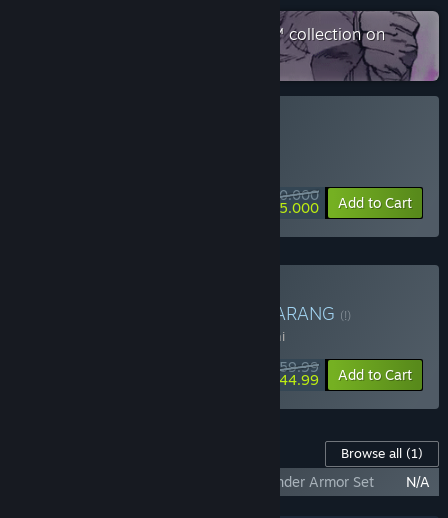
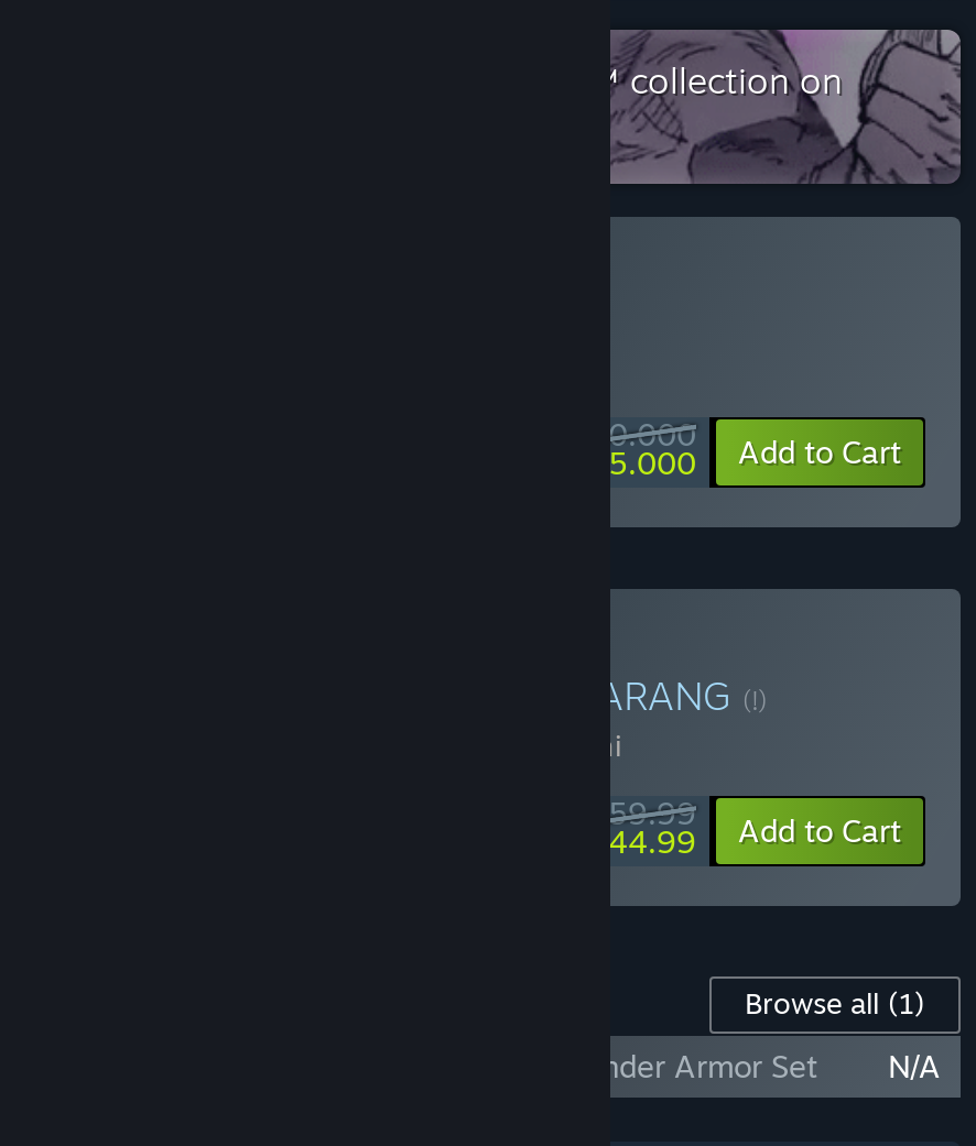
- [image]
+ [image]
